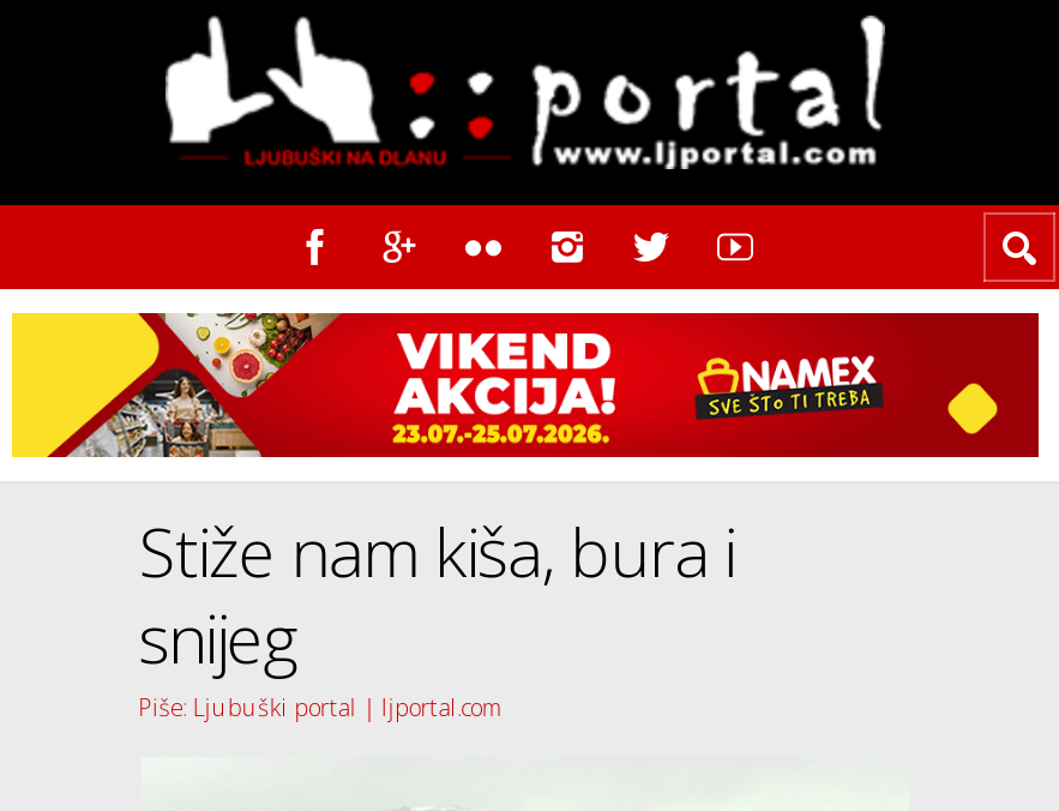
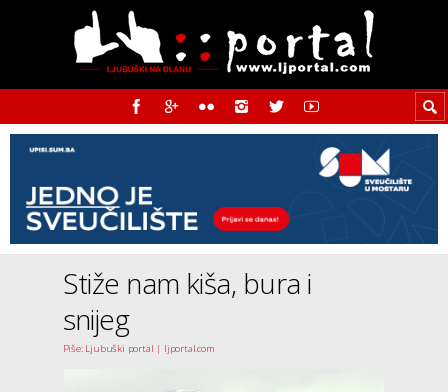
- [image]
+ [image]
